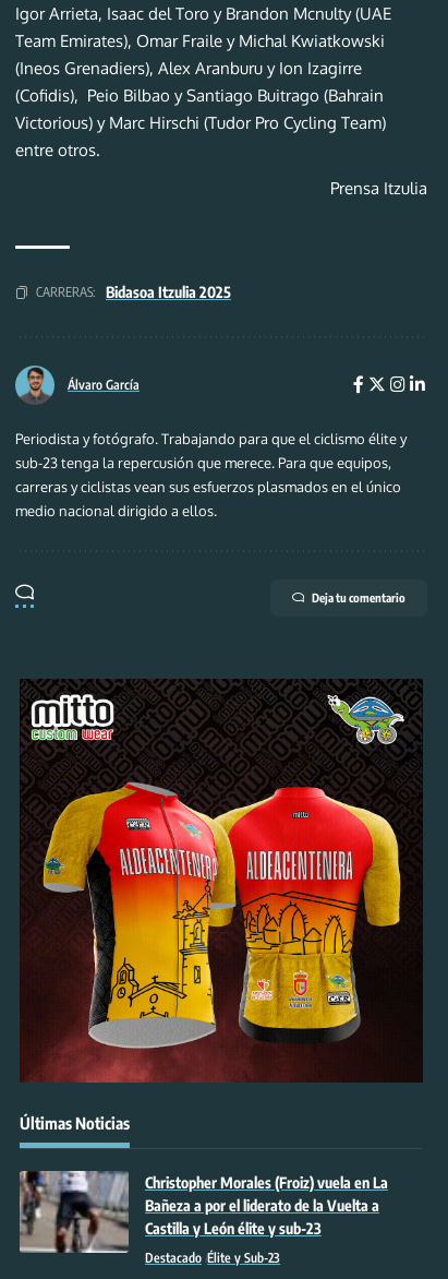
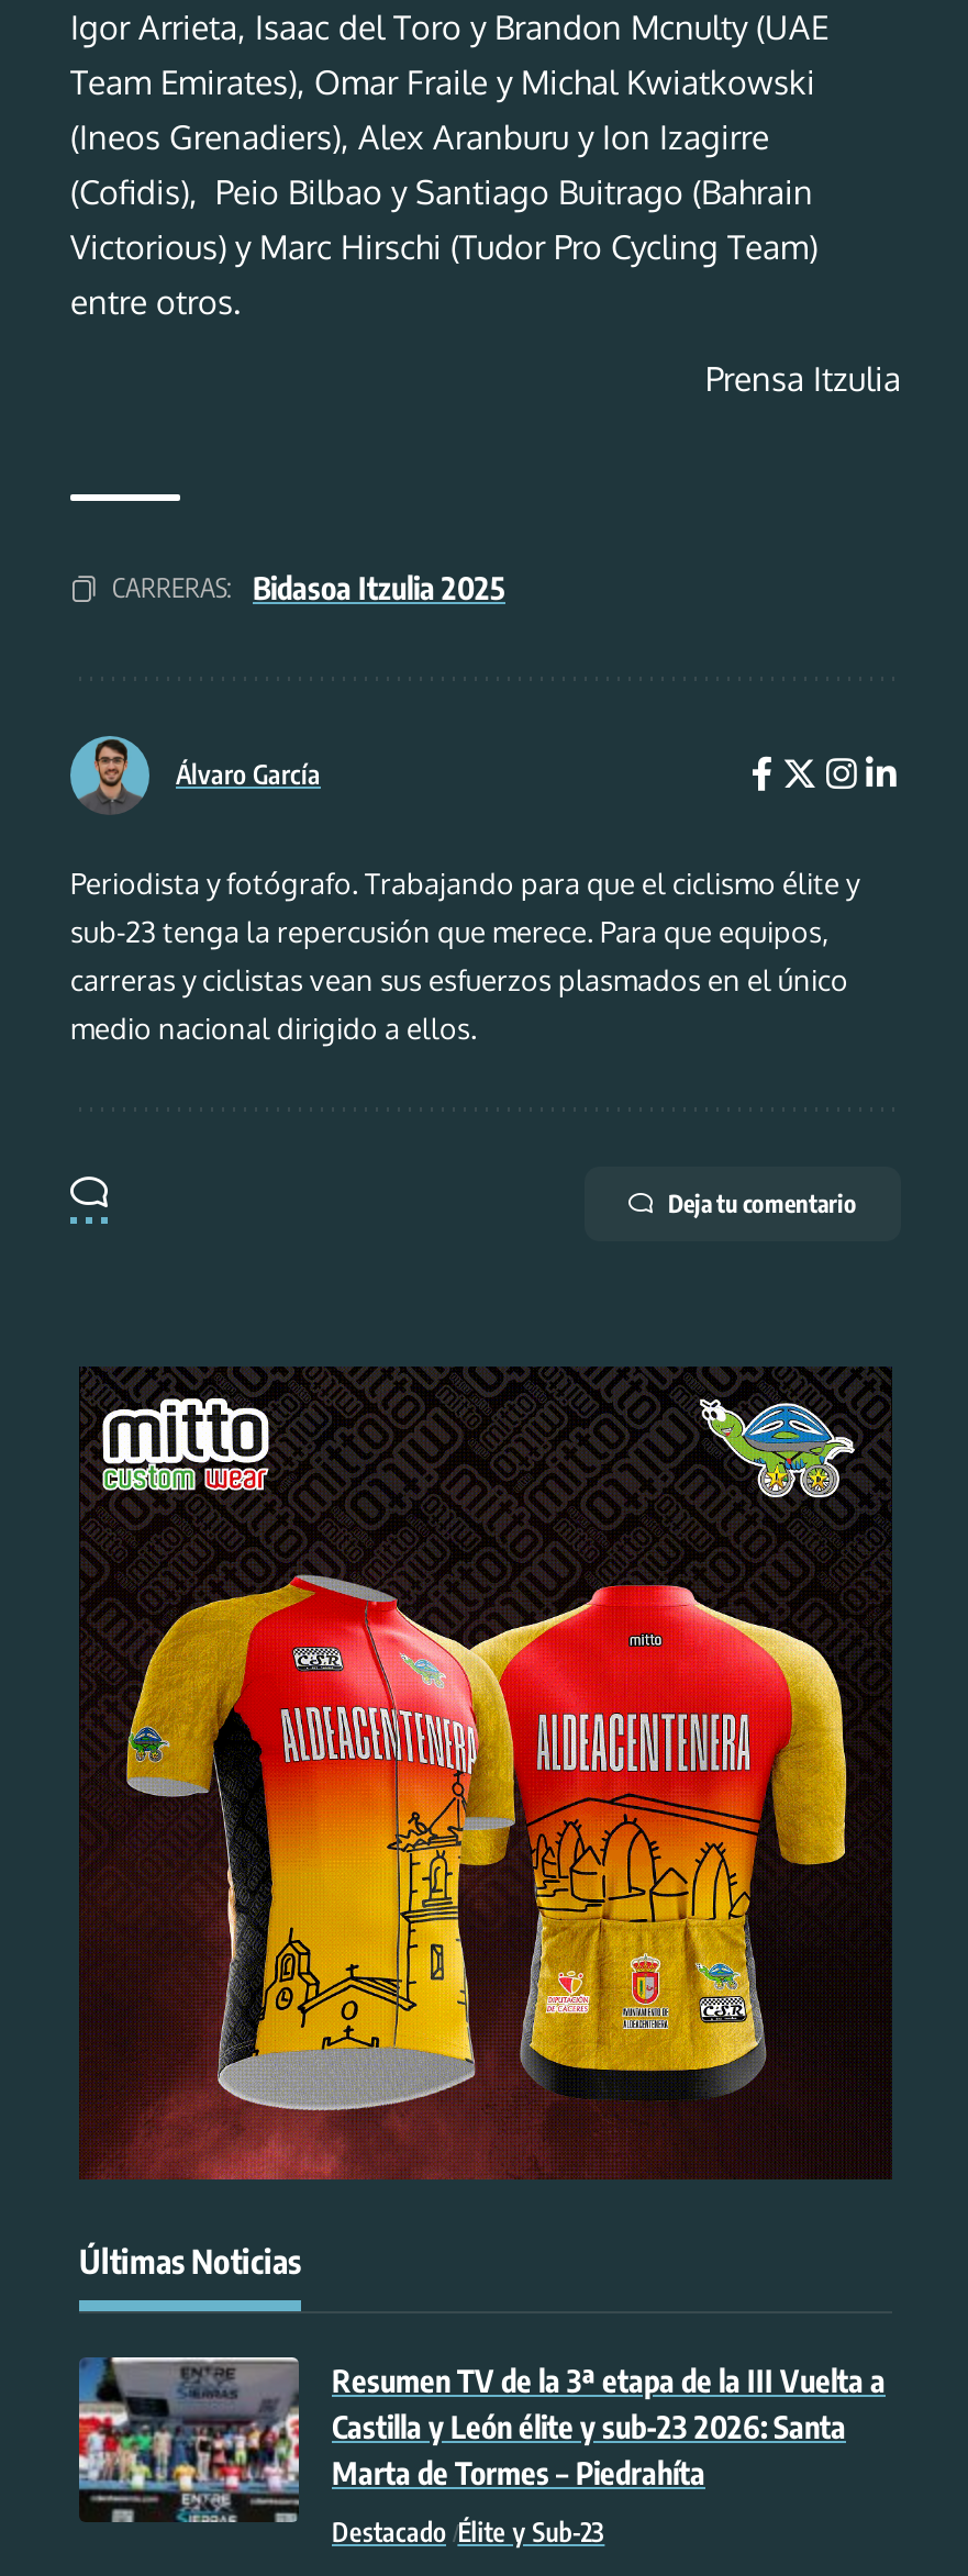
- [image]
- Christopher Morales (Froiz) vuela en La
- Bañeza a por el liderato de la Vuelta a
- Castilla y León élite y sub-23
+ [image]
+ Resumen TV de la 3ª etapa de la III Vuelta a
+ Castilla y León élite y sub-23 2026: Santa
+ Marta de Tormes – Piedrahíta
